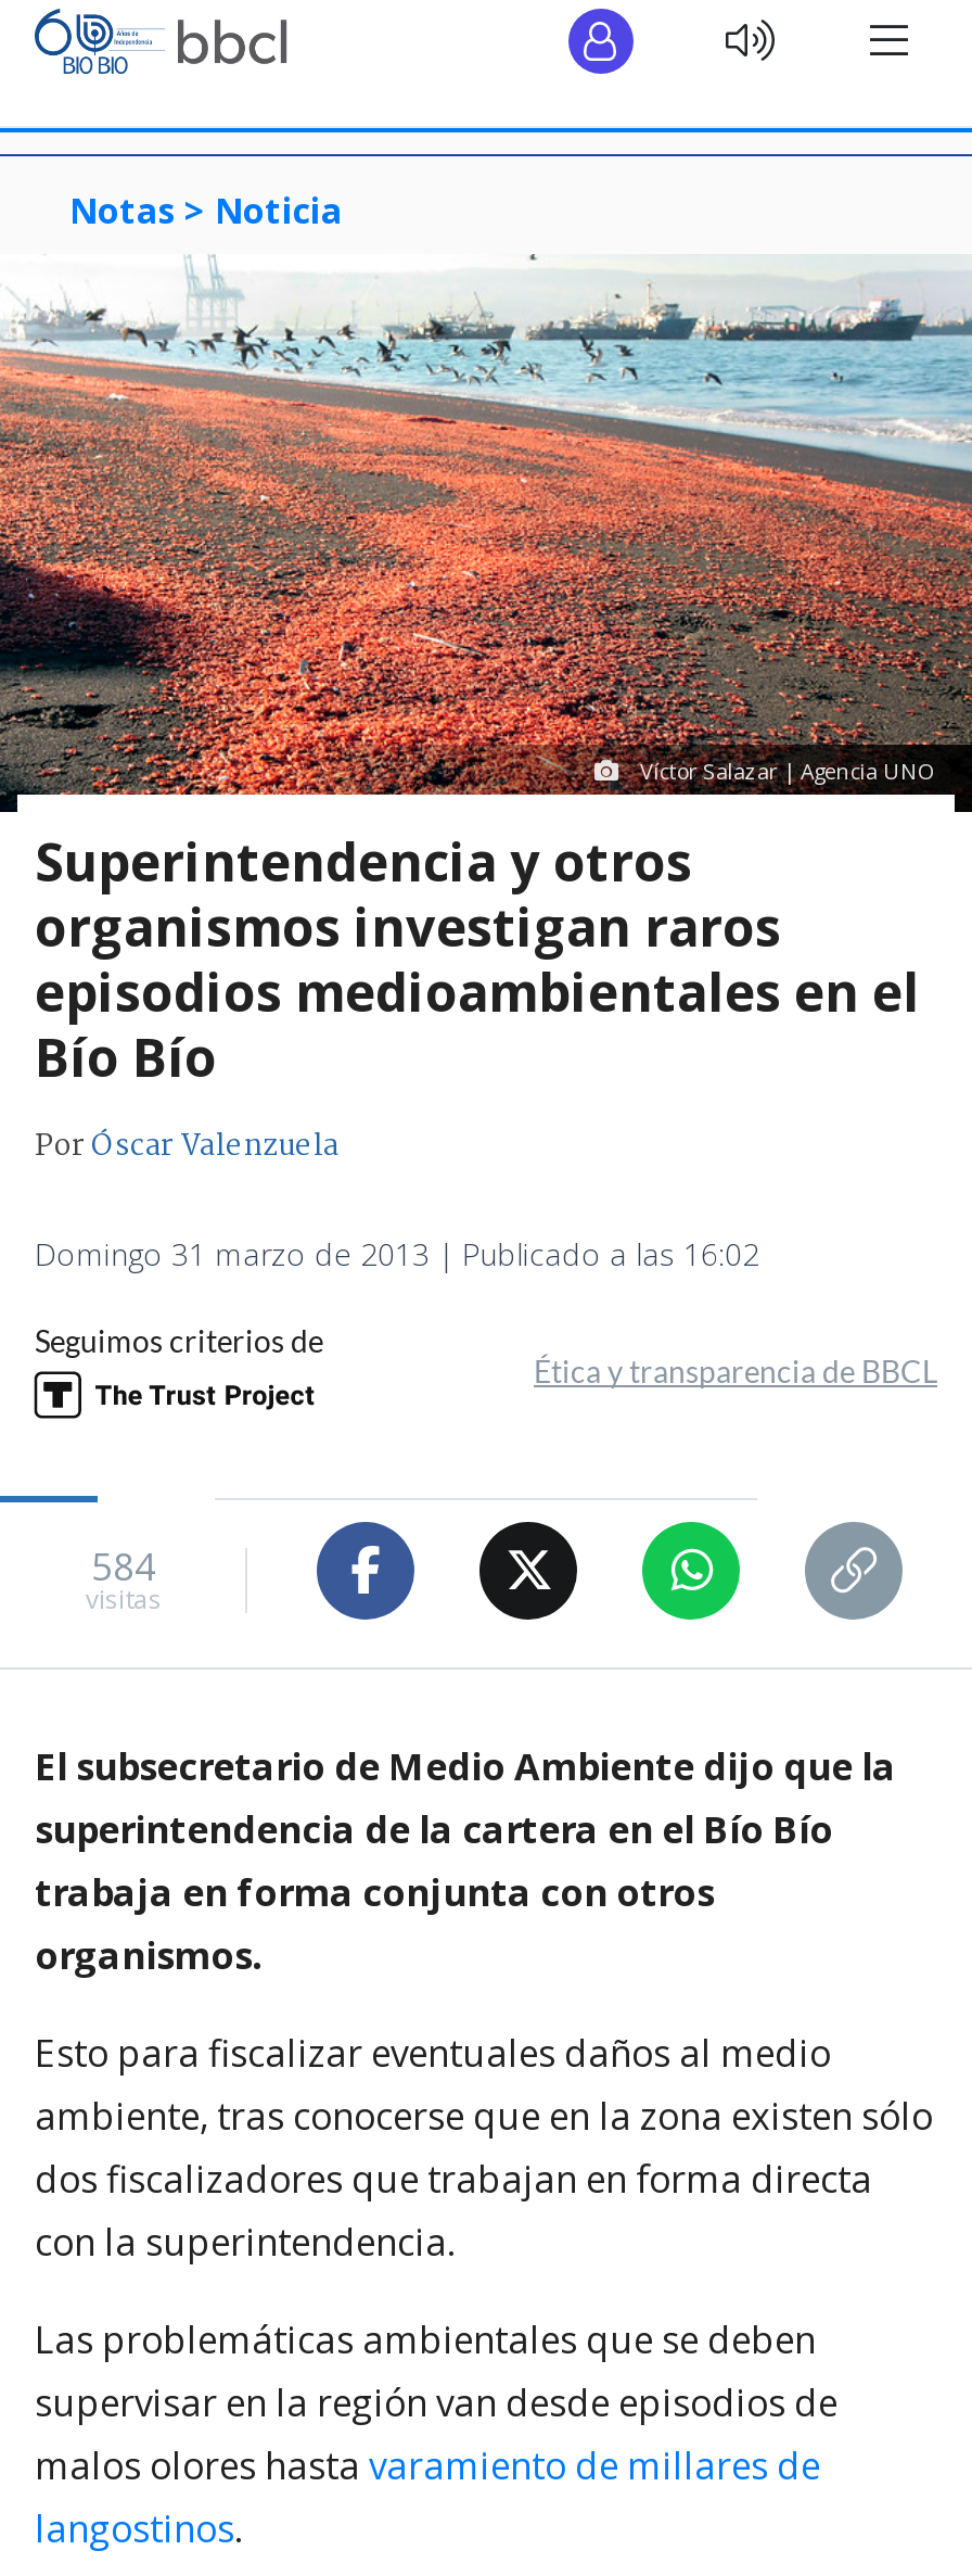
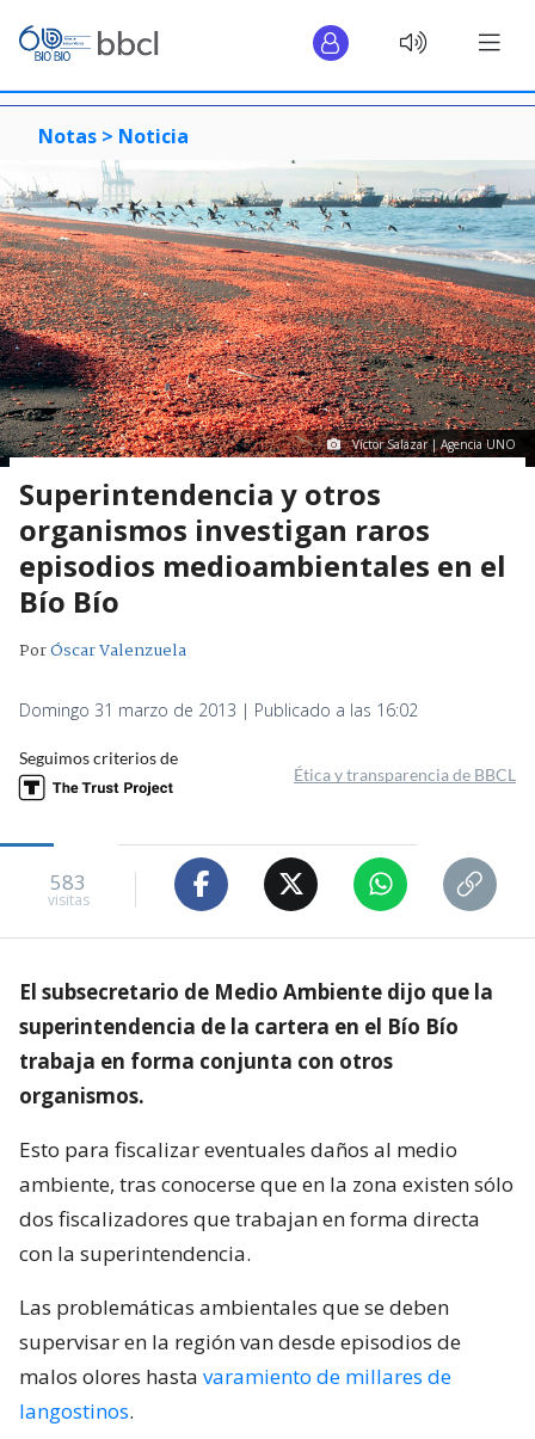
- 584
+ 583
